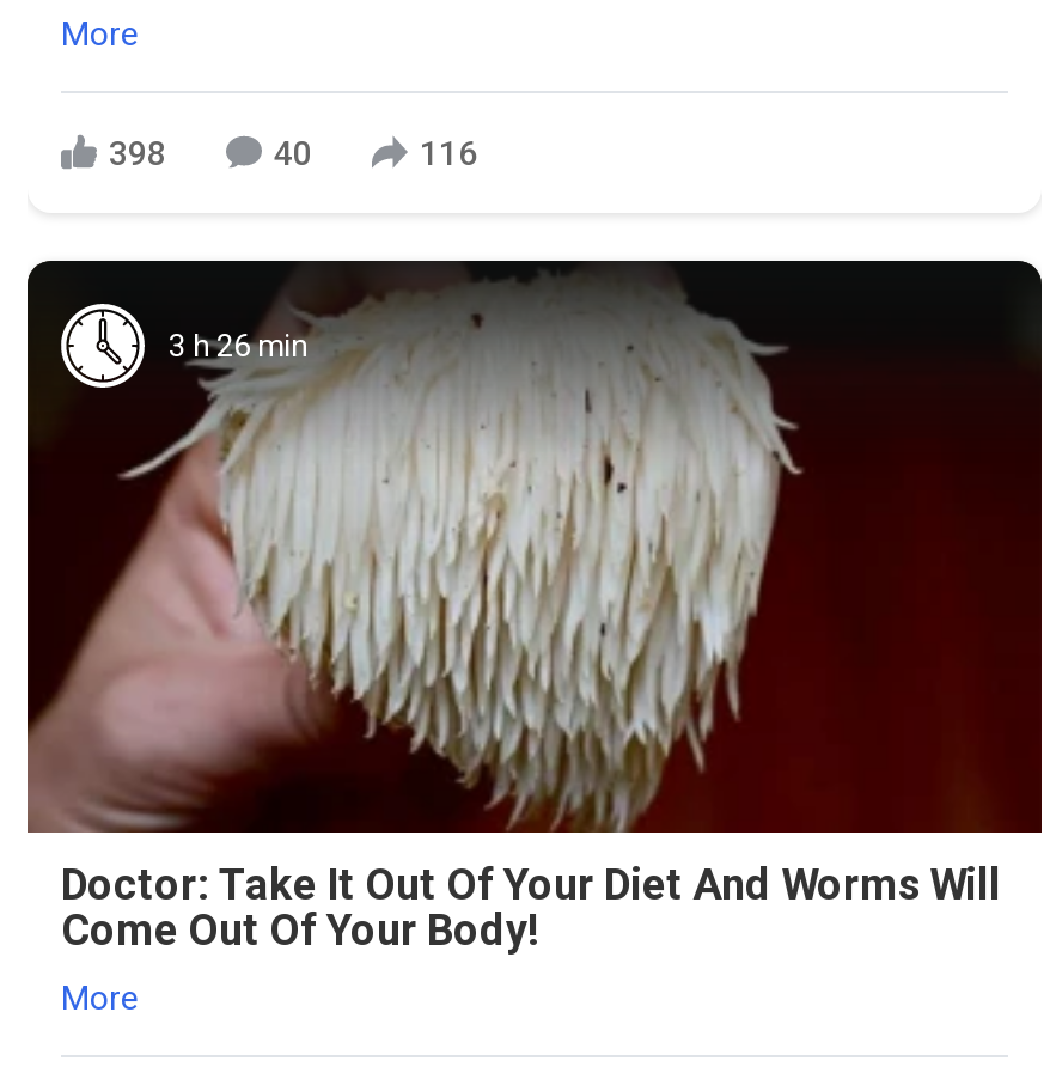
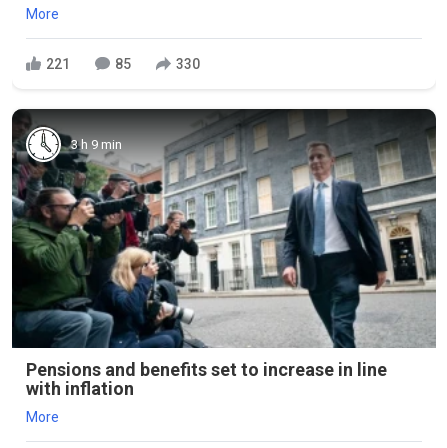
- 398
- 40
- 116
+ 221
+ 85
+ 330

- [image]
- 3 h 26 min
+ [image]
+ 3 h 9 min

- Doctor: Take It Out Of Your Diet And Worms Will
- Come Out Of Your Body!
+ Pensions and benefits set to increase in line
+ with inflation
